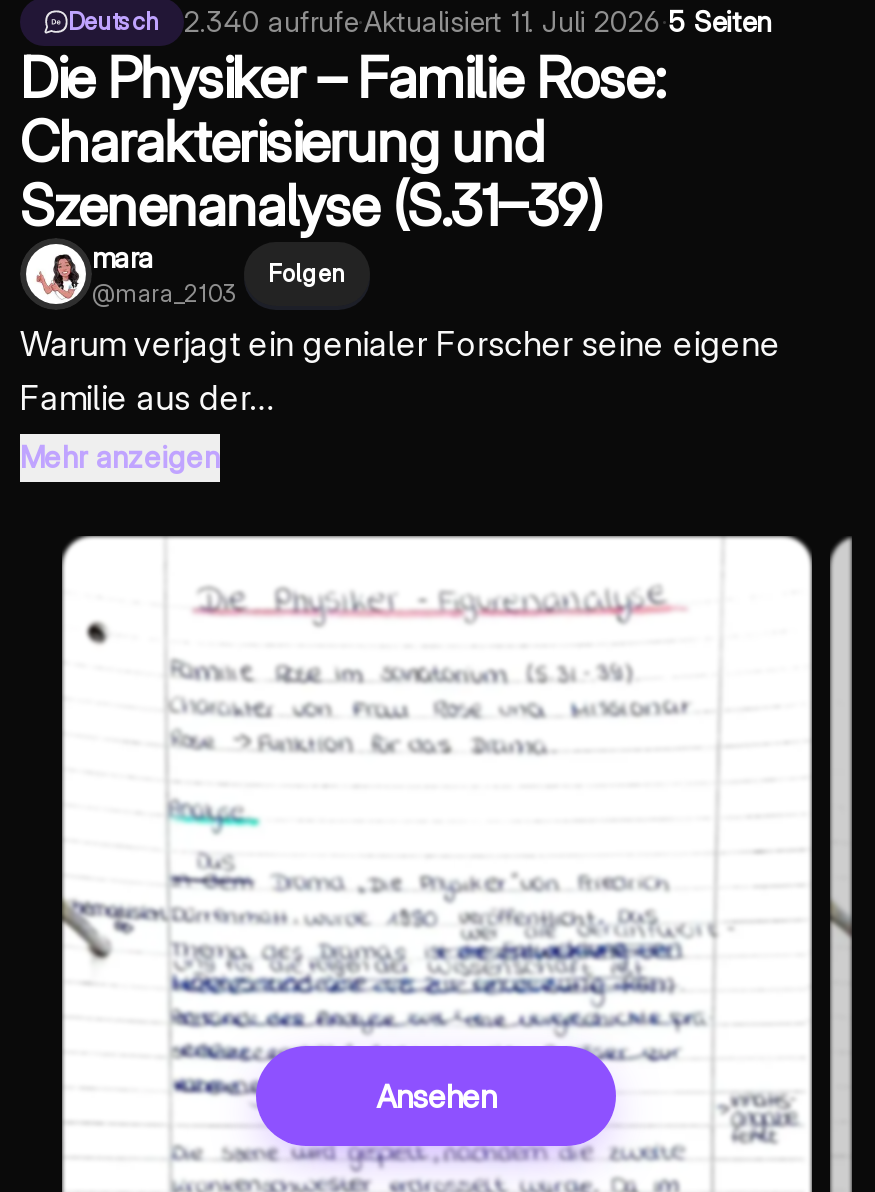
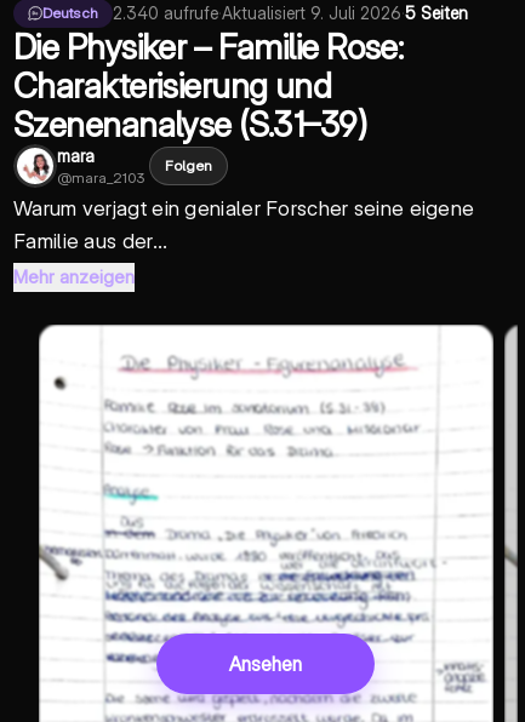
- 2.340 aufrufe · Aktualisiert 11. Juli 2026 · 5 Seiten
+ 2.340 aufrufe · Aktualisiert 9. Juli 2026 · 5 Seiten
